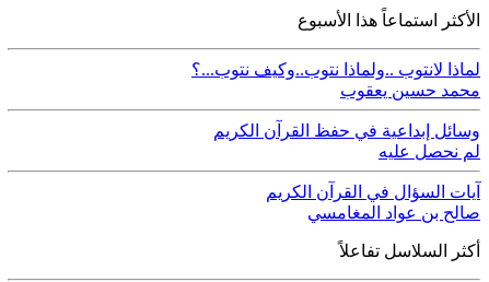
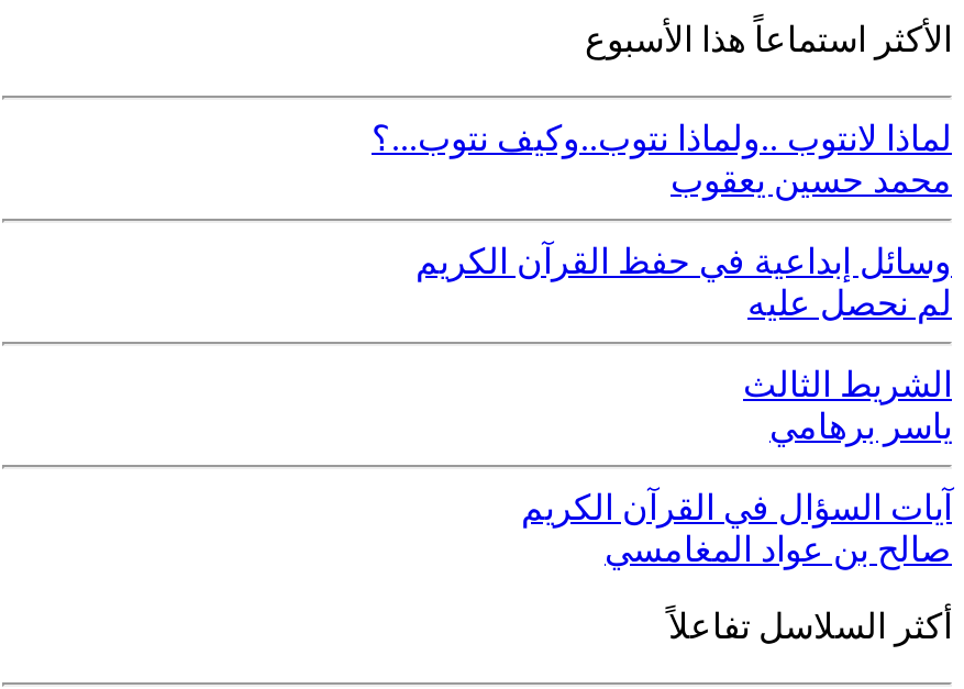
+ الشريط الثالث
+ ياسر برهامي
